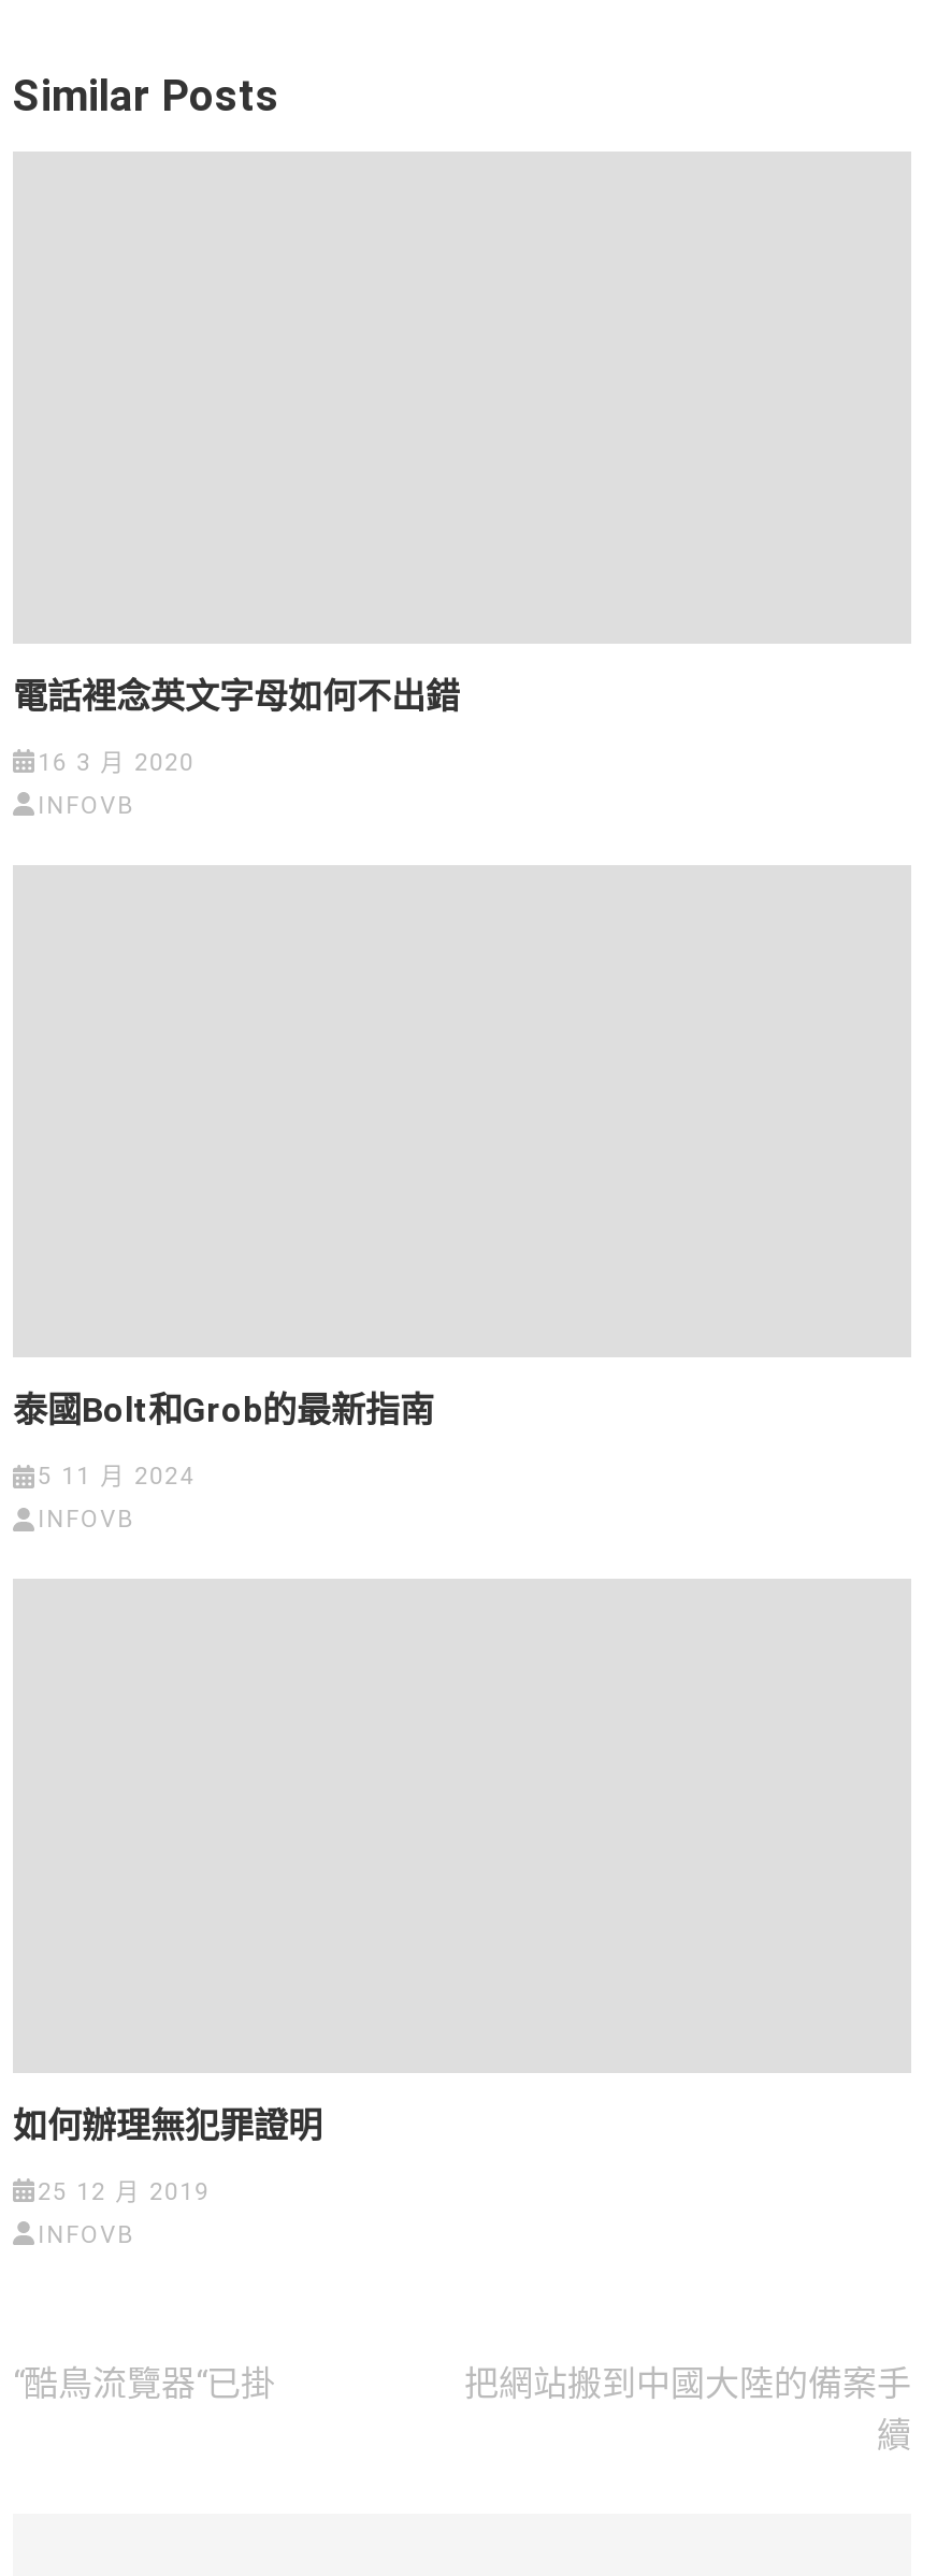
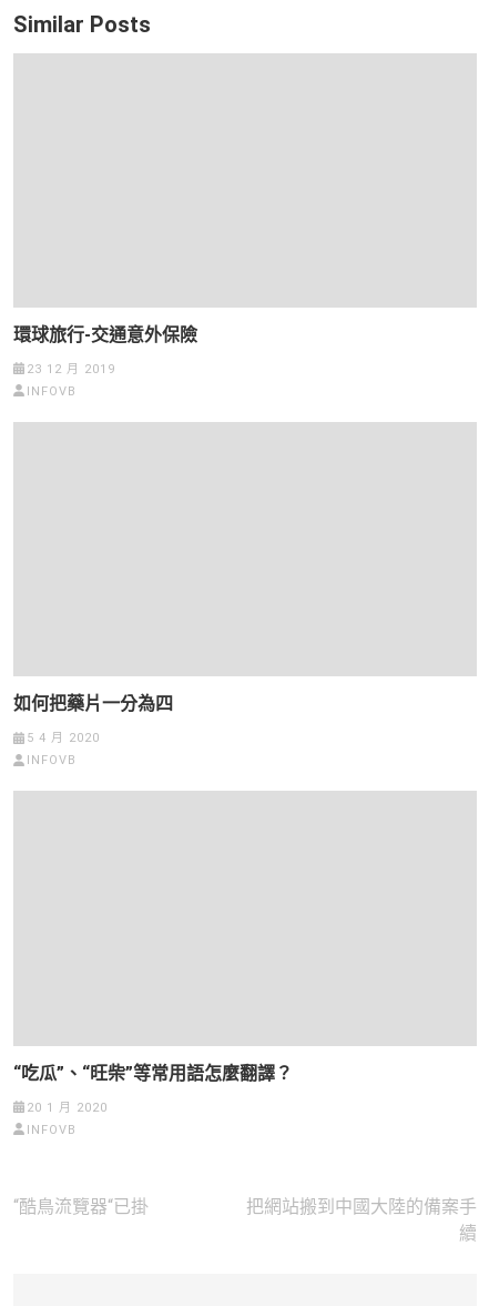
- 電話裡念英文字母如何不出錯
+ 環球旅行-交通意外保險

- 16 3 月 2020
+ 23 12 月 2019

- 泰國Bolt和Grob的最新指南
+ 如何把藥片一分為四

- 5 11 月 2024
+ 5 4 月 2020

- 如何辦理無犯罪證明
+ “吃瓜”、“旺柴”等常用語怎麼翻譯？

- 25 12 月 2019
+ 20 1 月 2020
